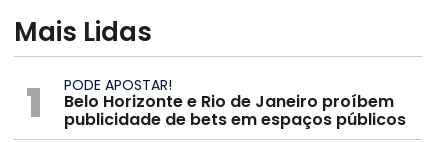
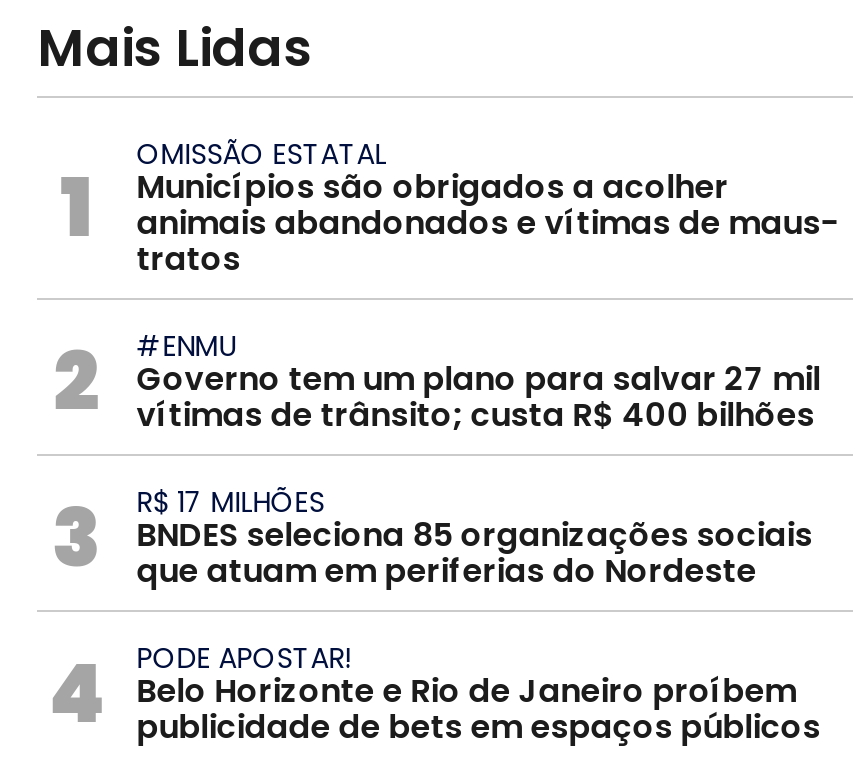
+ OMISSÃO ESTATAL
+ Municípios são obrigados a acolher
+ animais abandonados e vítimas de maus-
+ tratos
+ 2
+ #ENMU
+ Governo tem um plano para salvar 27 mil
+ vítimas de trânsito; custa R$ 400 bilhões
+ 3
+ R$ 17 MILHÕES
+ BNDES seleciona 85 organizações sociais
+ que atuam em periferias do Nordeste
+ 4
